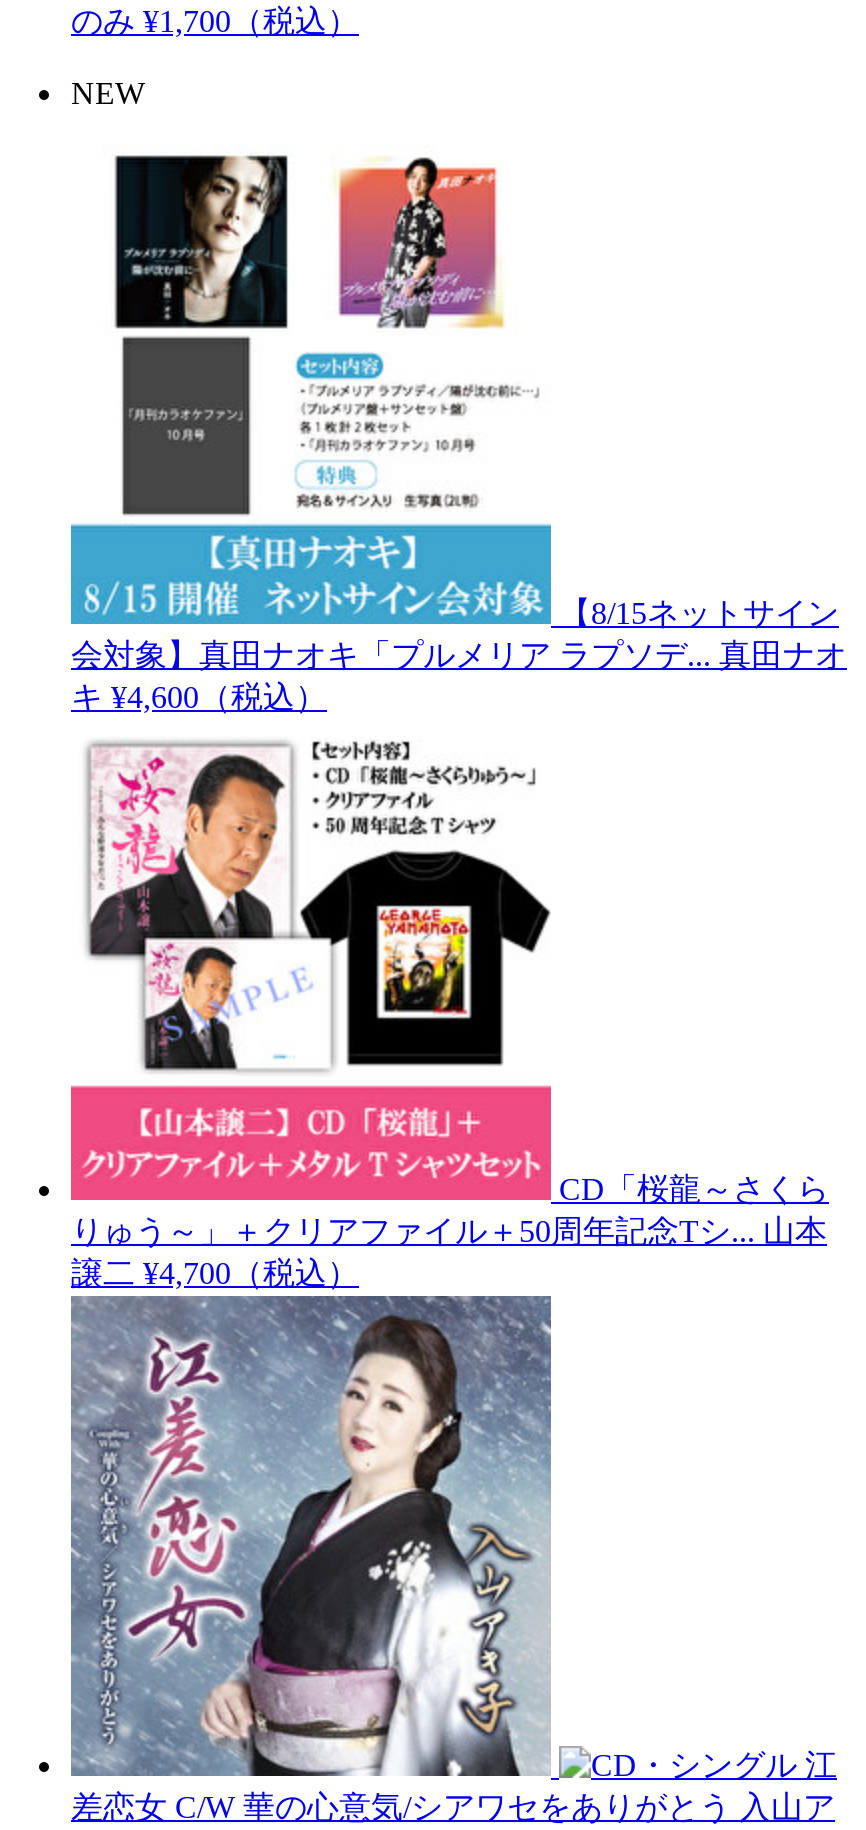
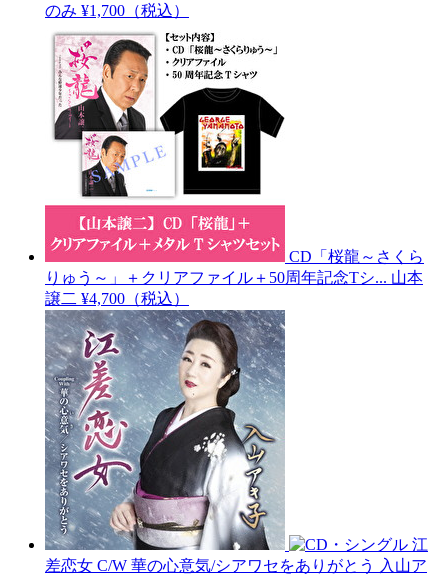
- NEW

- [image]
- 【8/15ネットサイン
- 会対象】真田ナオキ「プルメリア ラプソデ...真田ナオ
- キ ¥4,600（税込）
